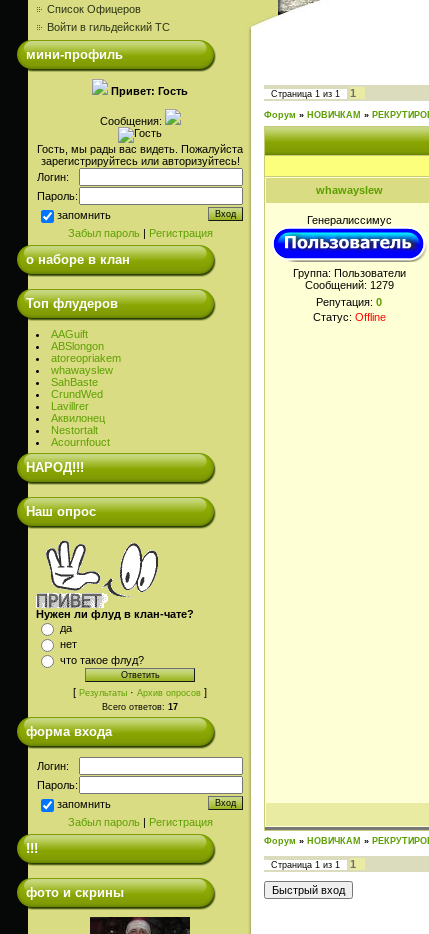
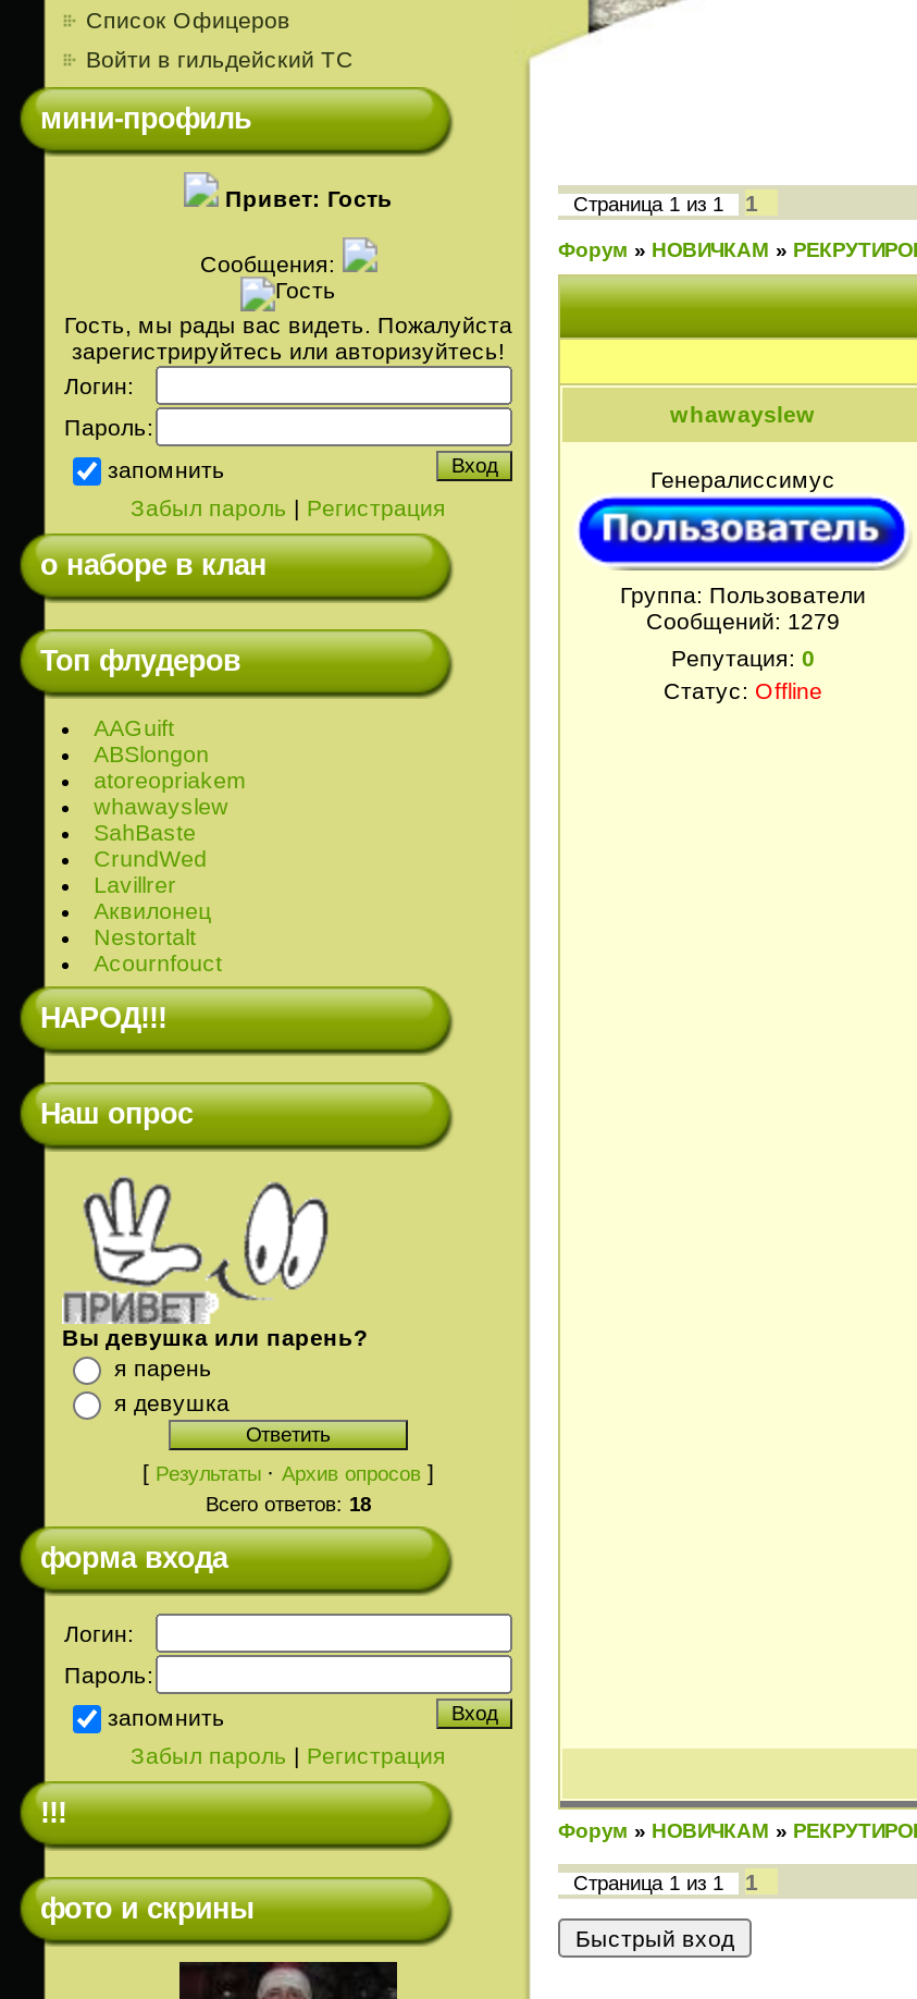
- Нужен ли флуд в клан-чате?
- да
- нет
- что такое флуд?
+ Вы девушка или парень?
+ я парень
+ я девушка

- Всего ответов: 17
+ Всего ответов: 18
